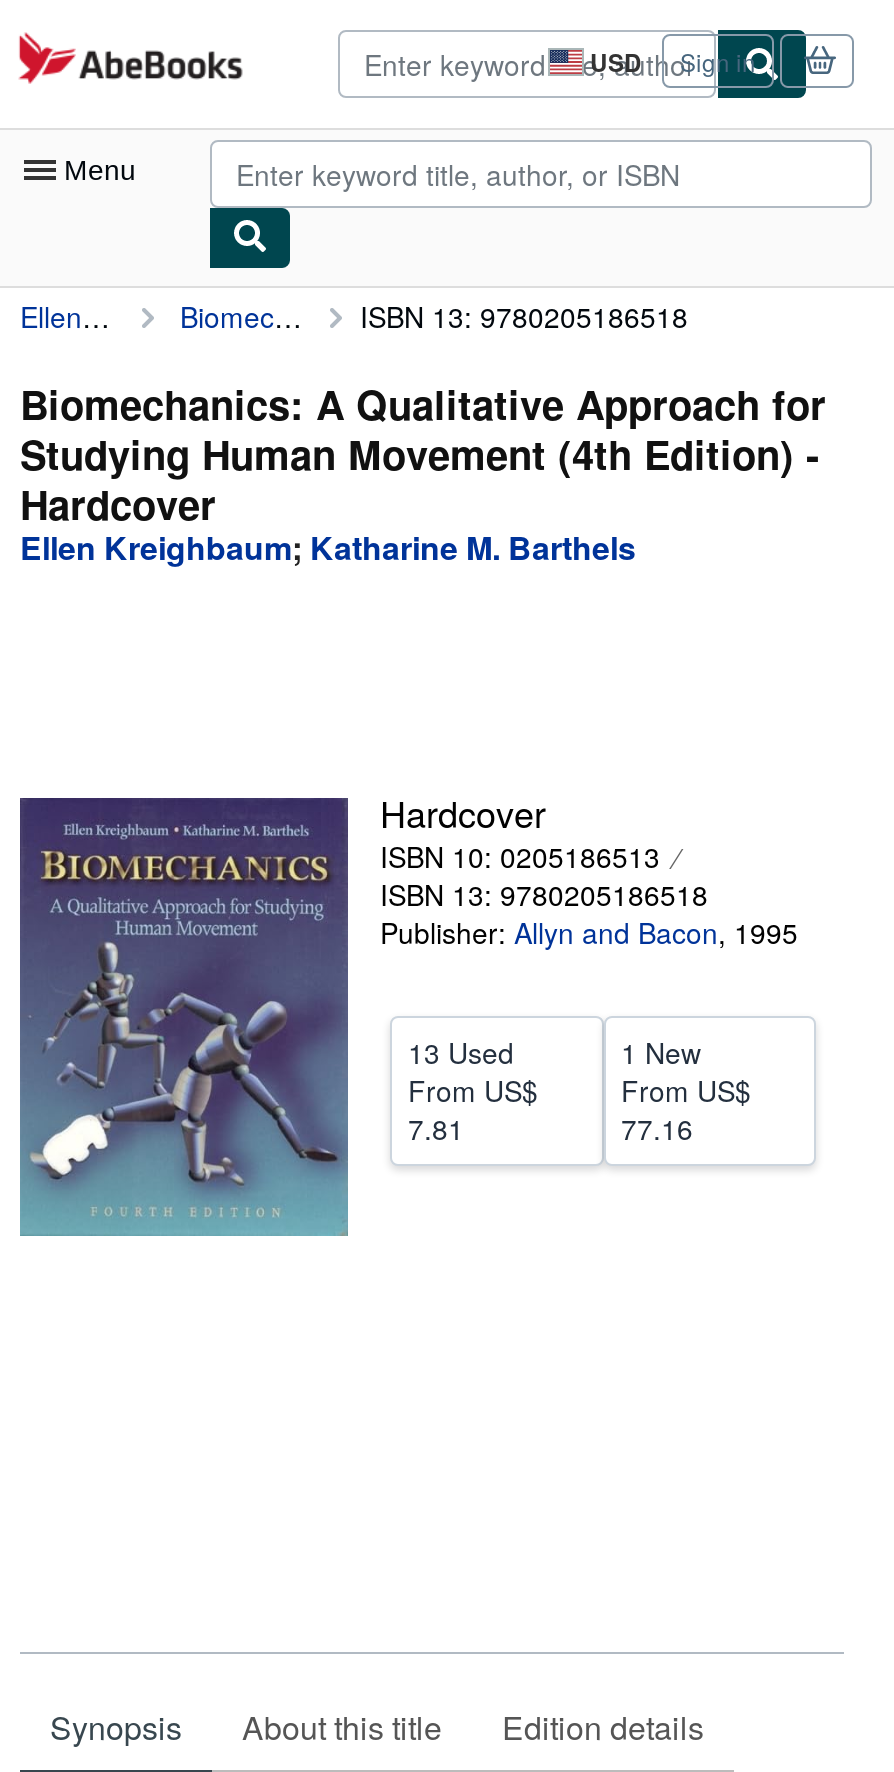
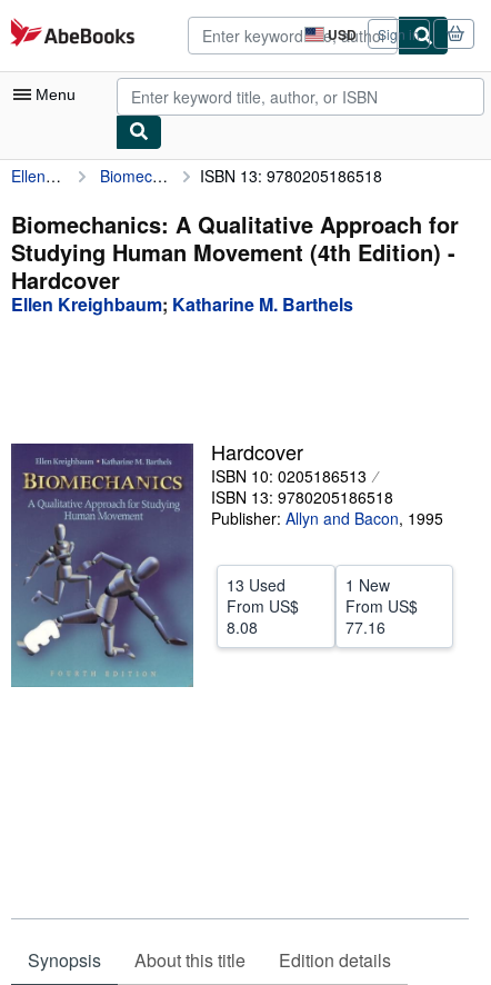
- 7.81
+ 8.08
